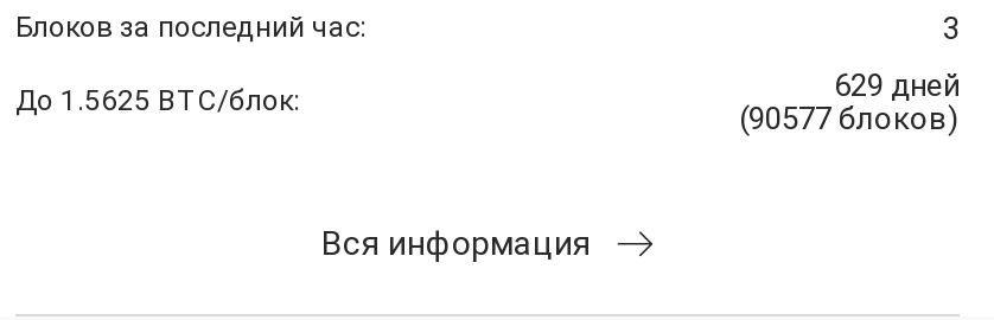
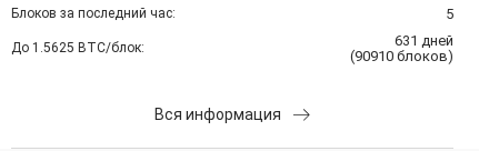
- 3
+ 5

- 629 дней
+ 631 дней

- (90577 блоков)
+ (90910 блоков)
